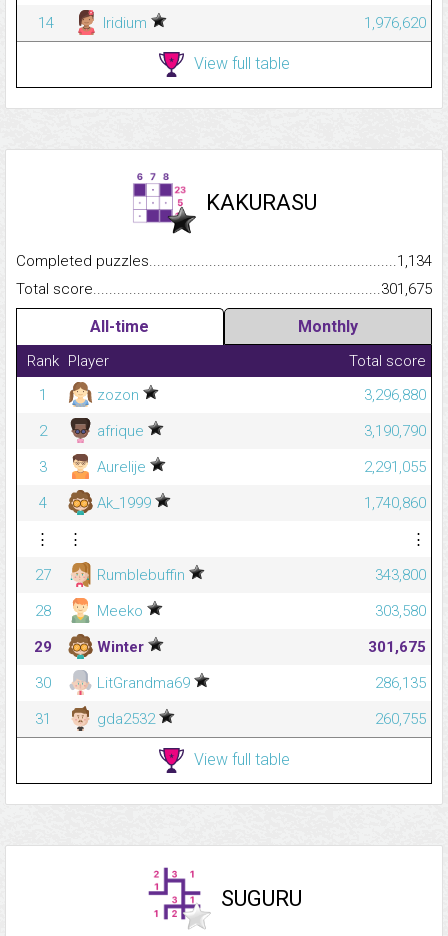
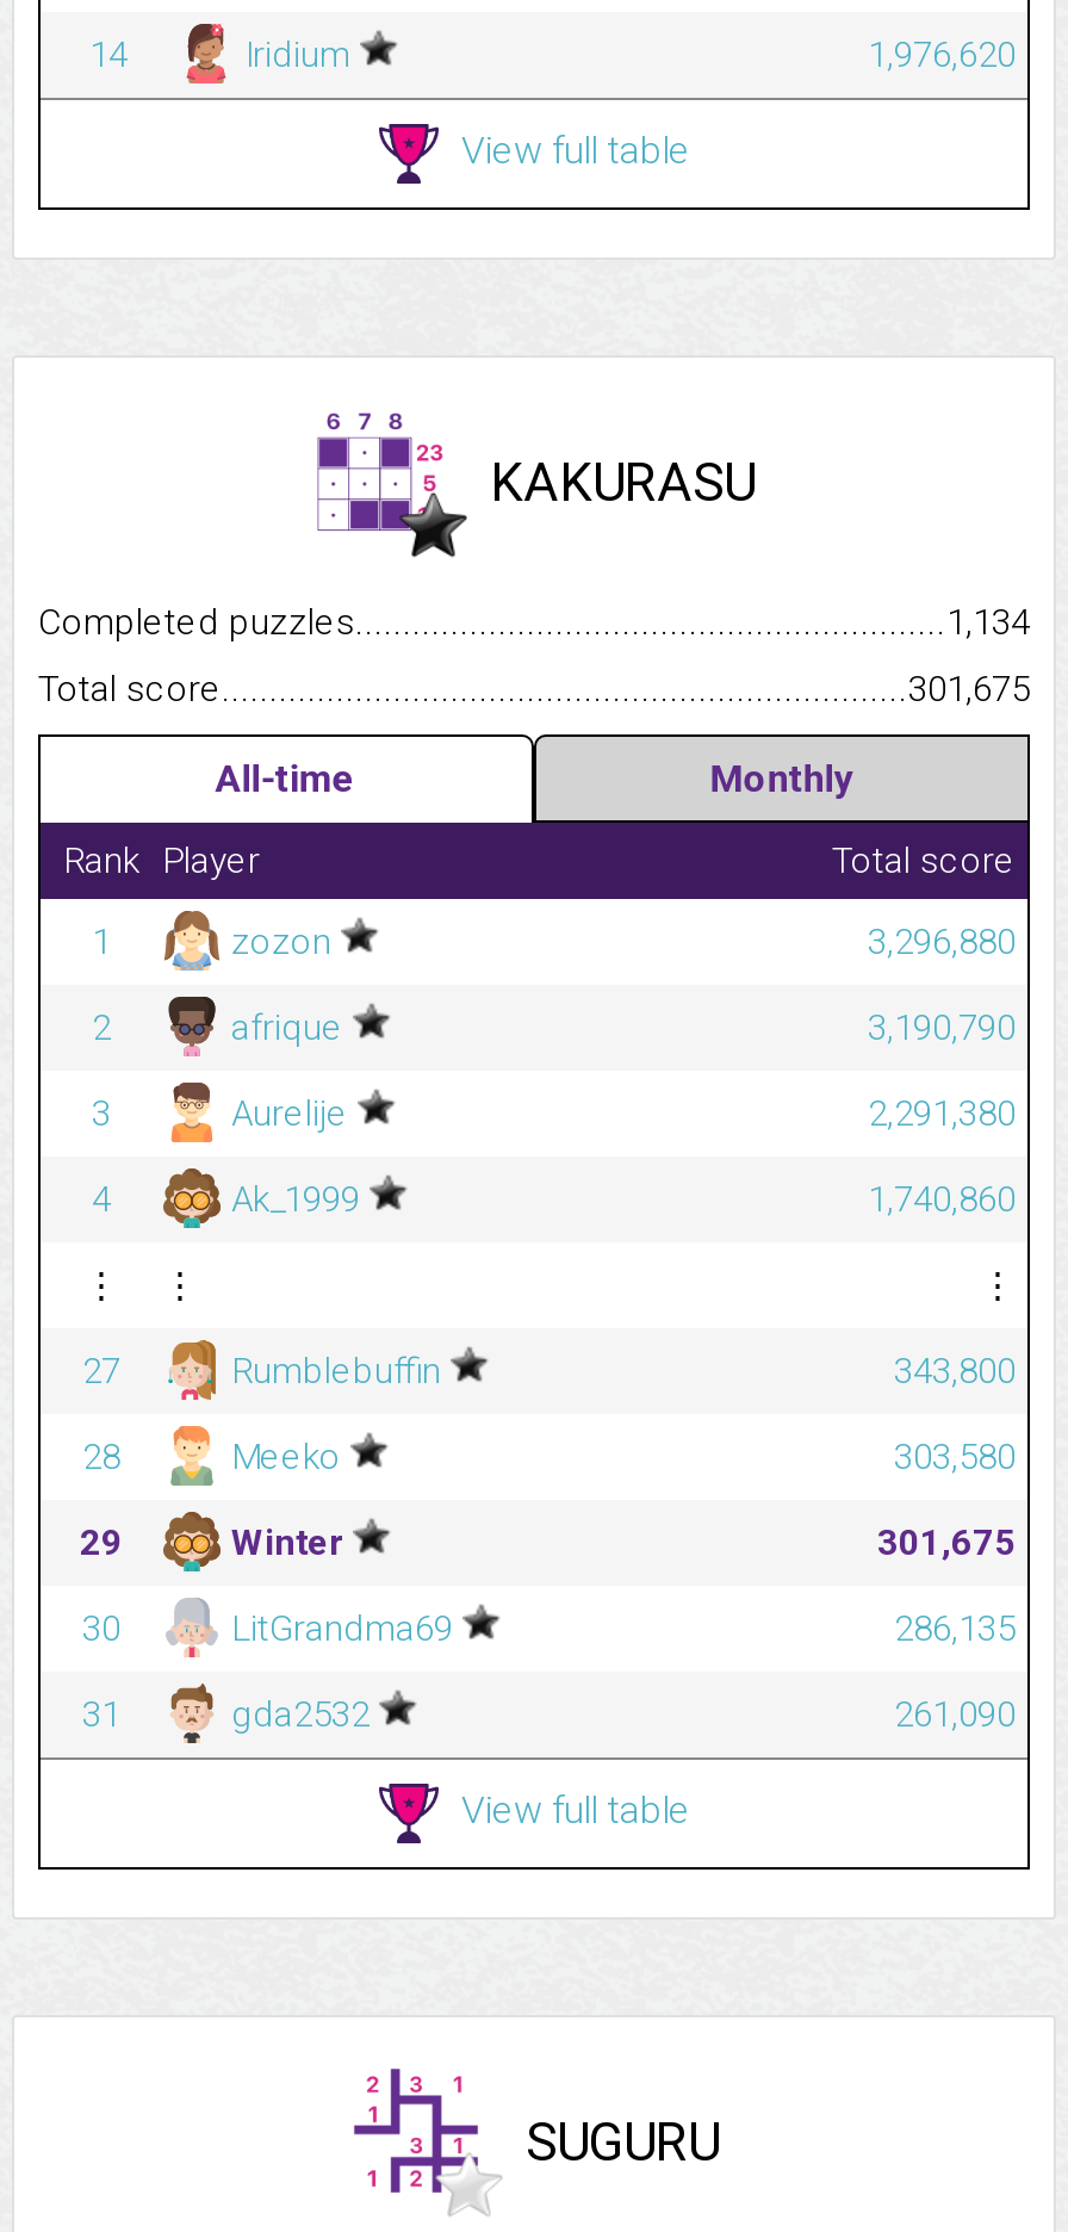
- 2,291,055
+ 2,291,380

- 260,755
+ 261,090
